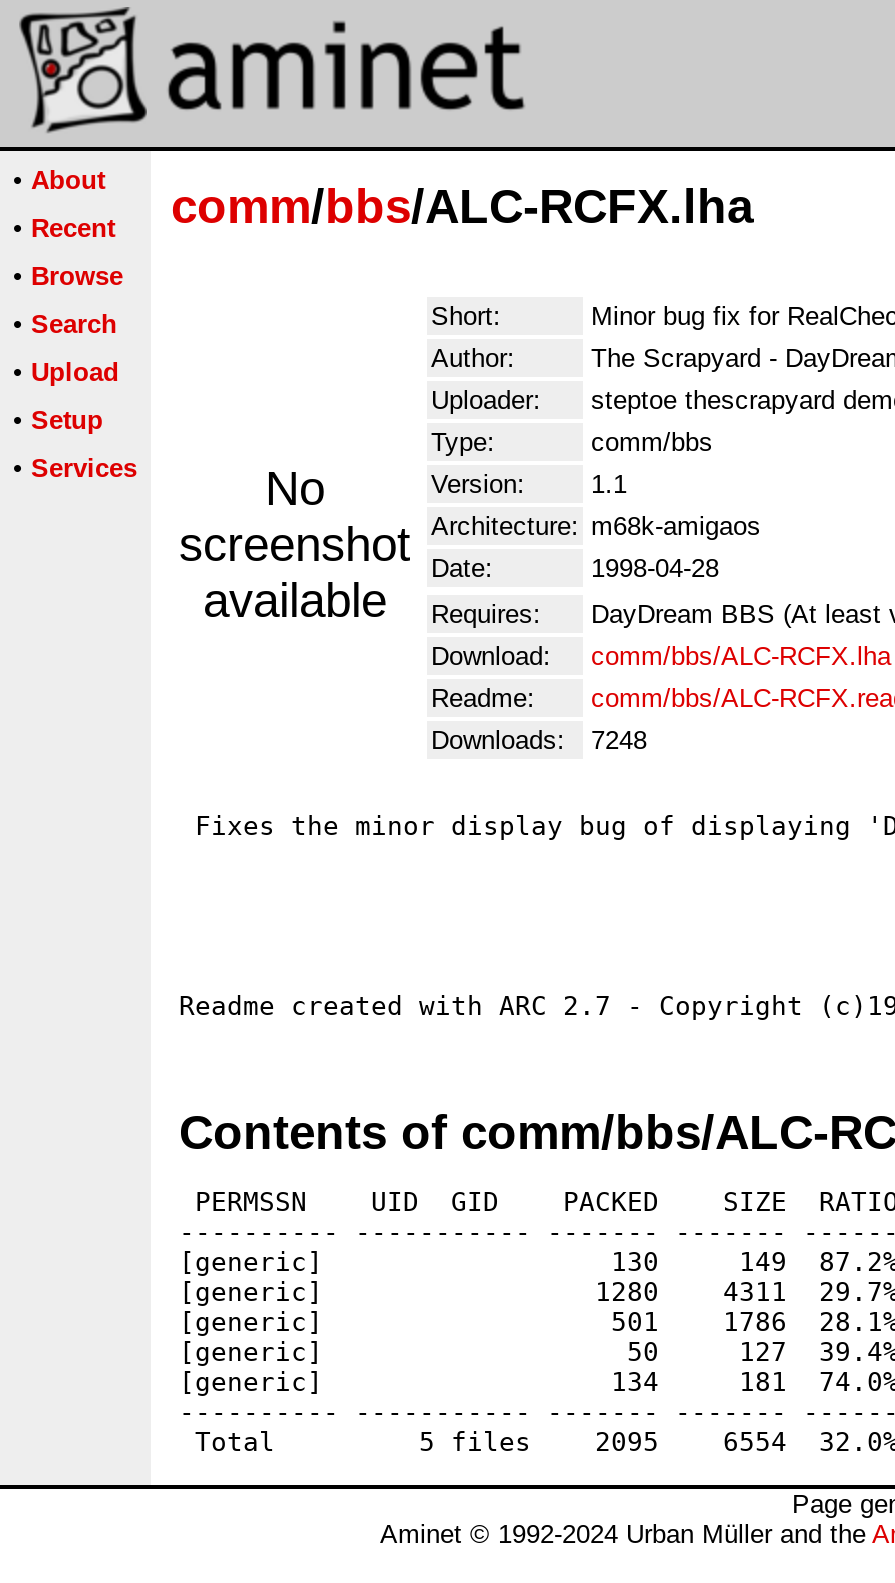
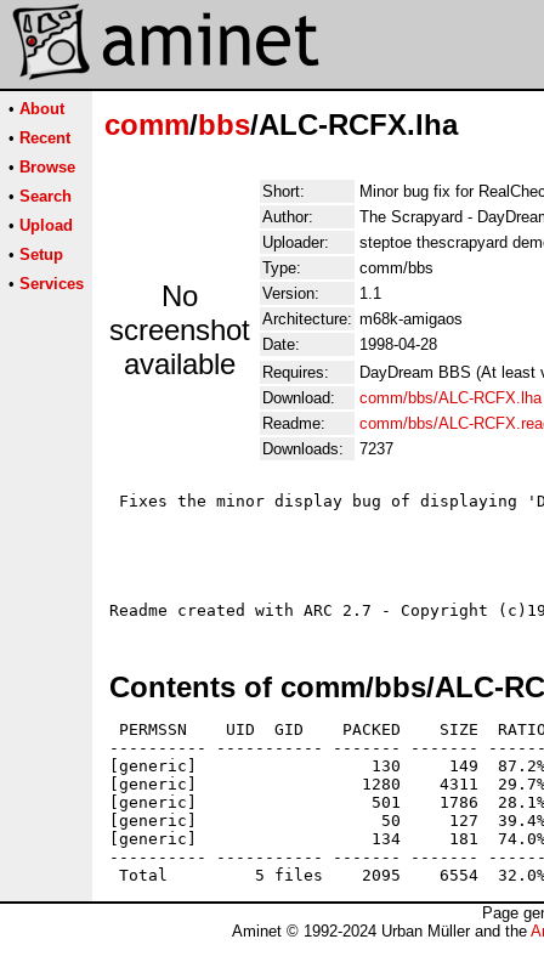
- Downloads: 7248
+ Downloads: 7237
